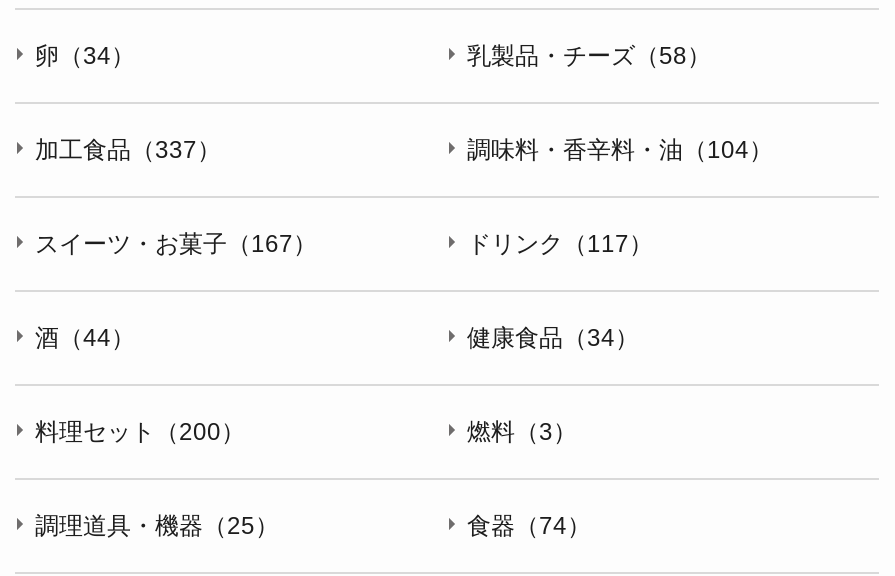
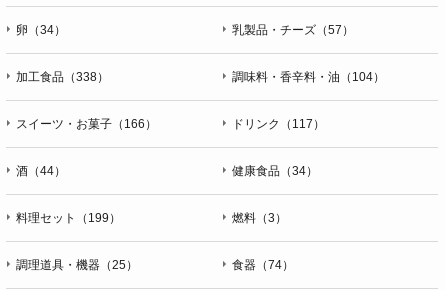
- 乳製品・チーズ（58）
+ 乳製品・チーズ（57）

- 加工食品（337）
+ 加工食品（338）

- スイーツ・お菓子（167）
+ スイーツ・お菓子（166）

- 料理セット（200）
+ 料理セット（199）
